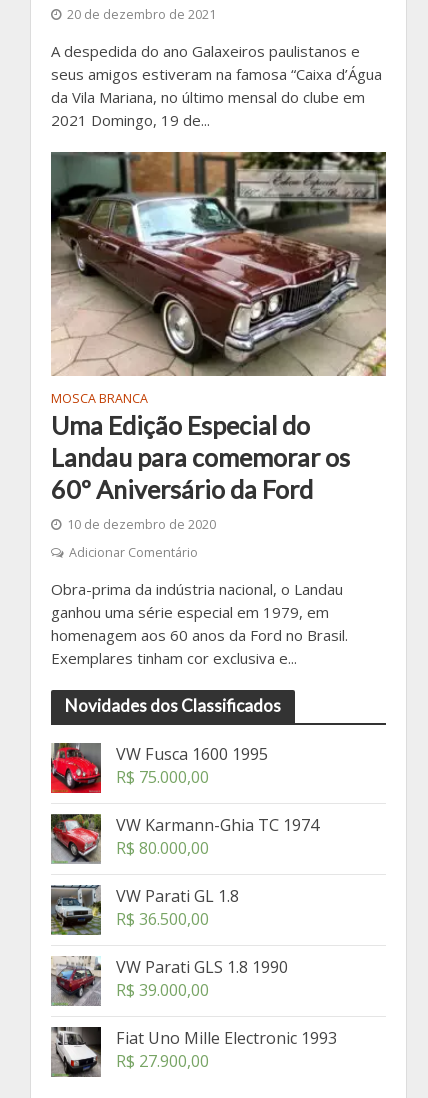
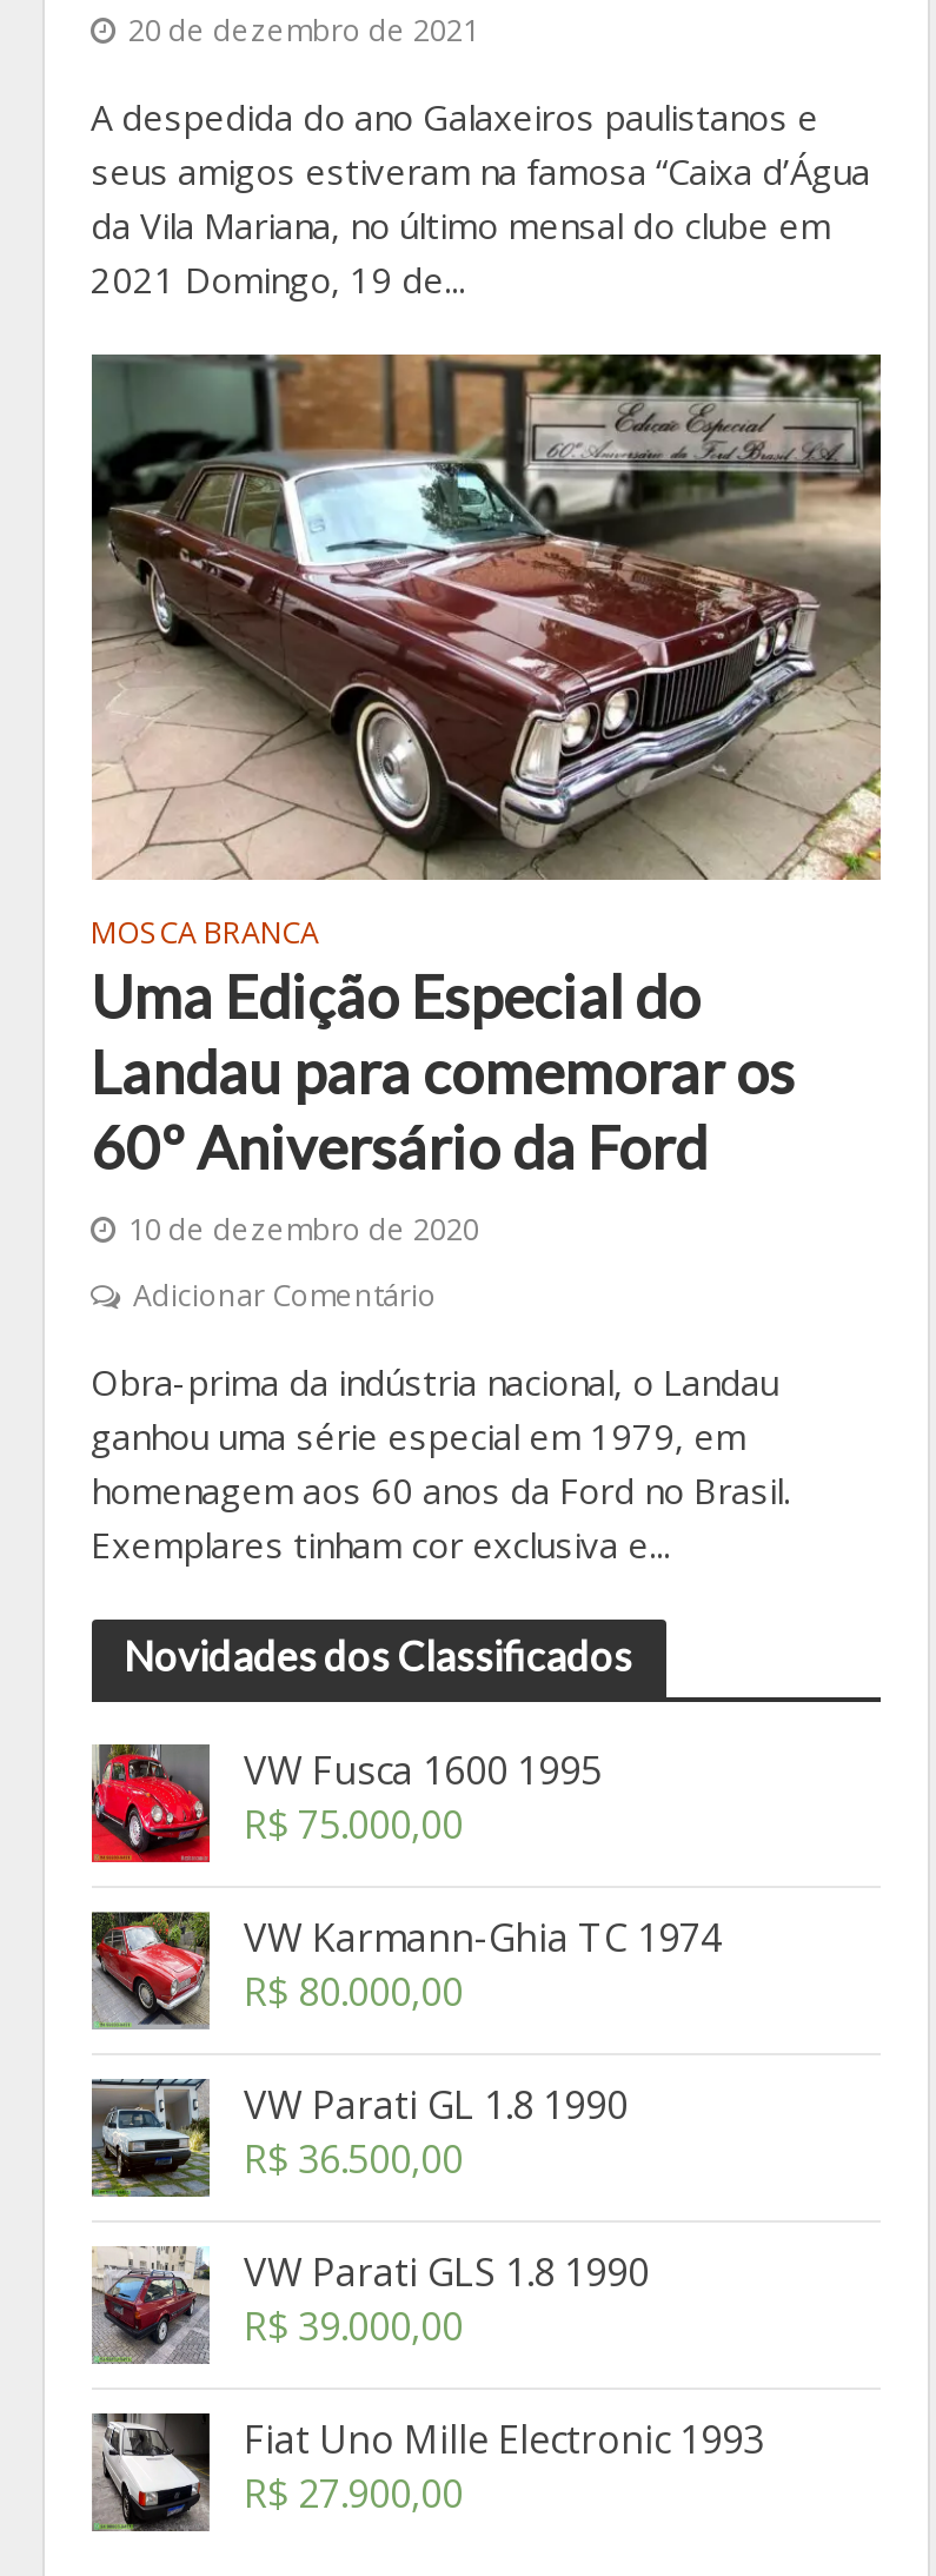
- VW Parati GL 1.8
+ VW Parati GL 1.8 1990
